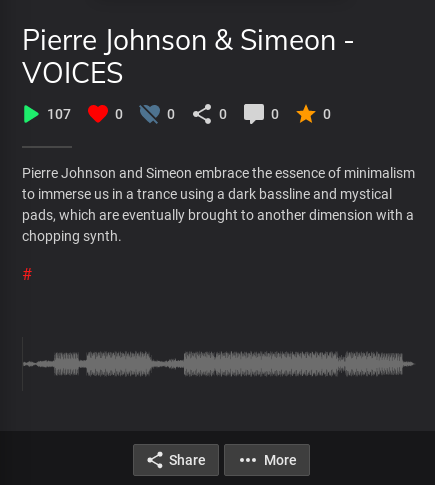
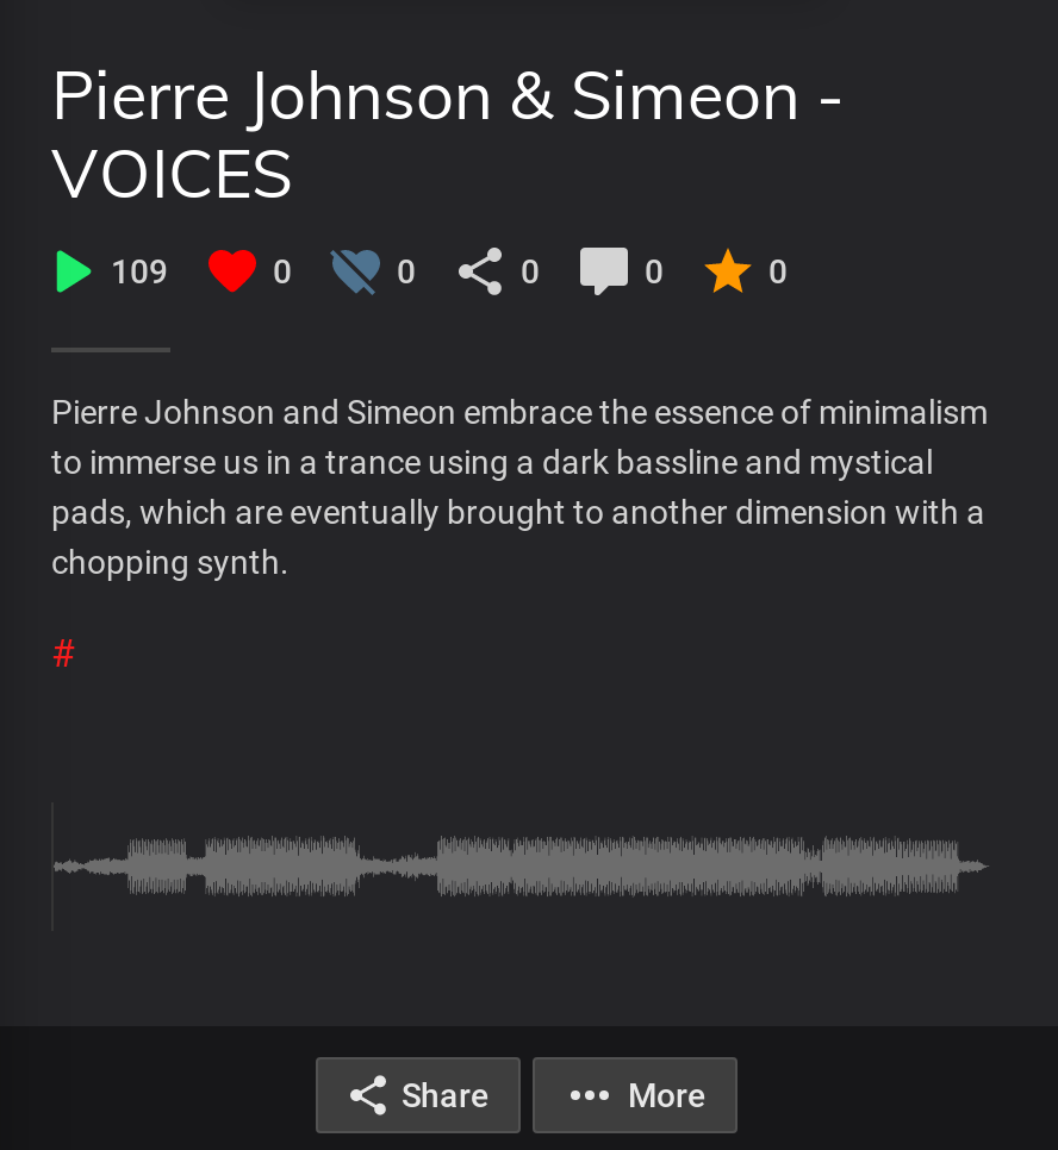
- 107
+ 109
